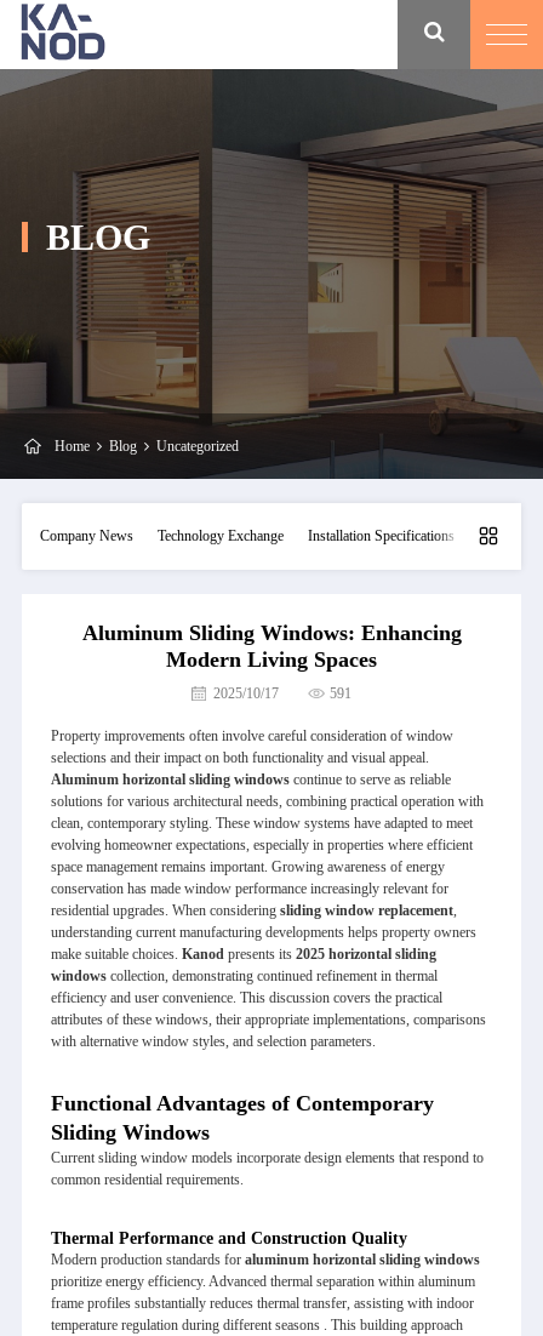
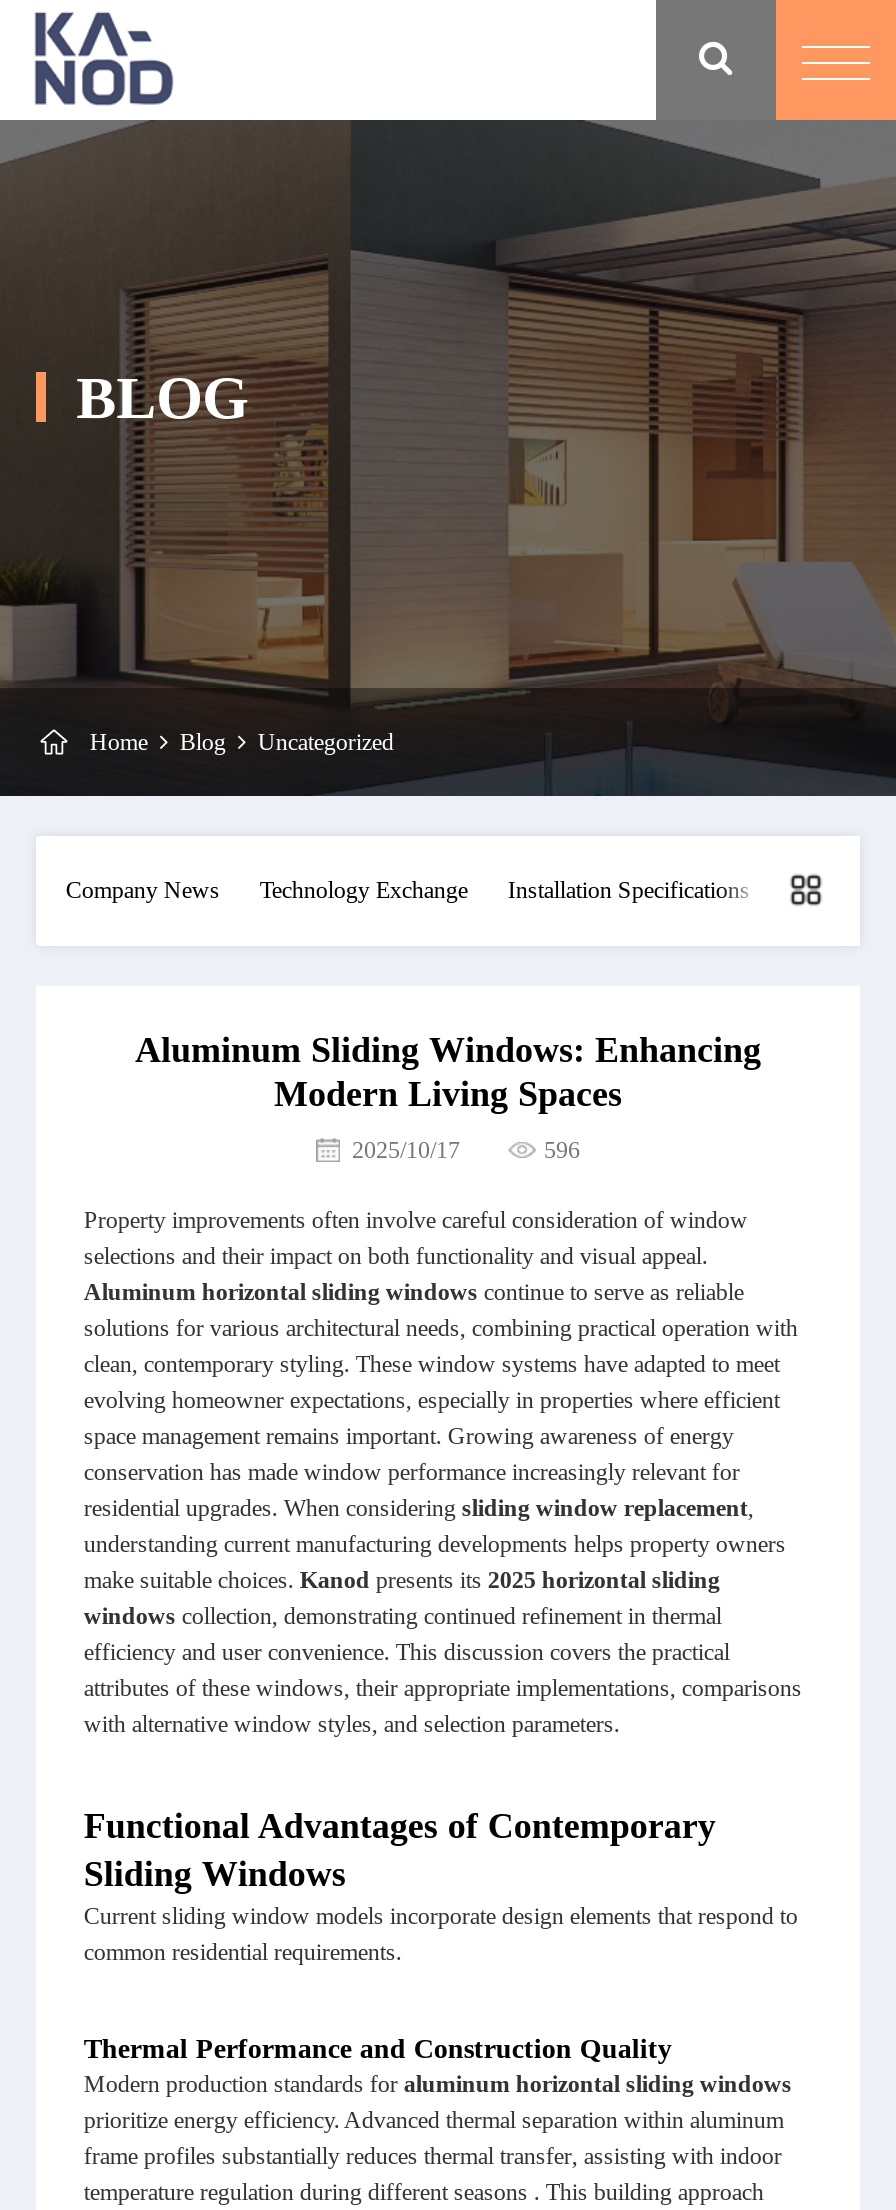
- 591
+ 596
